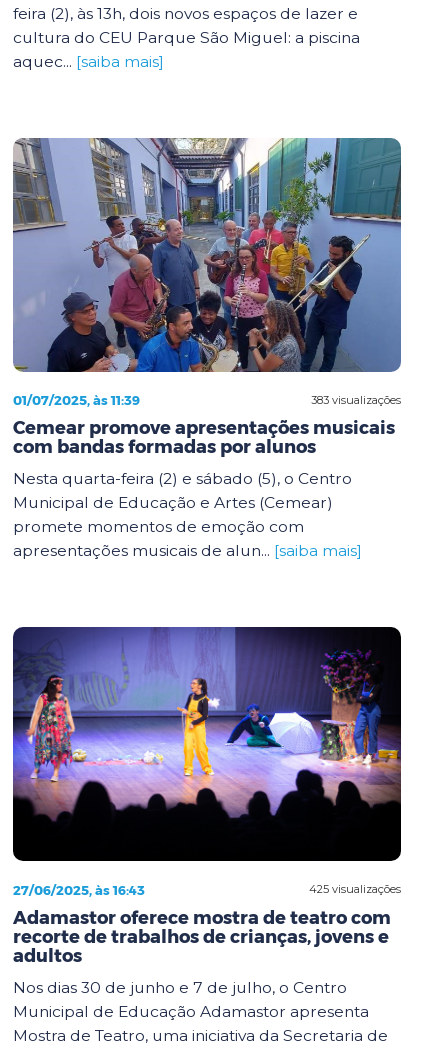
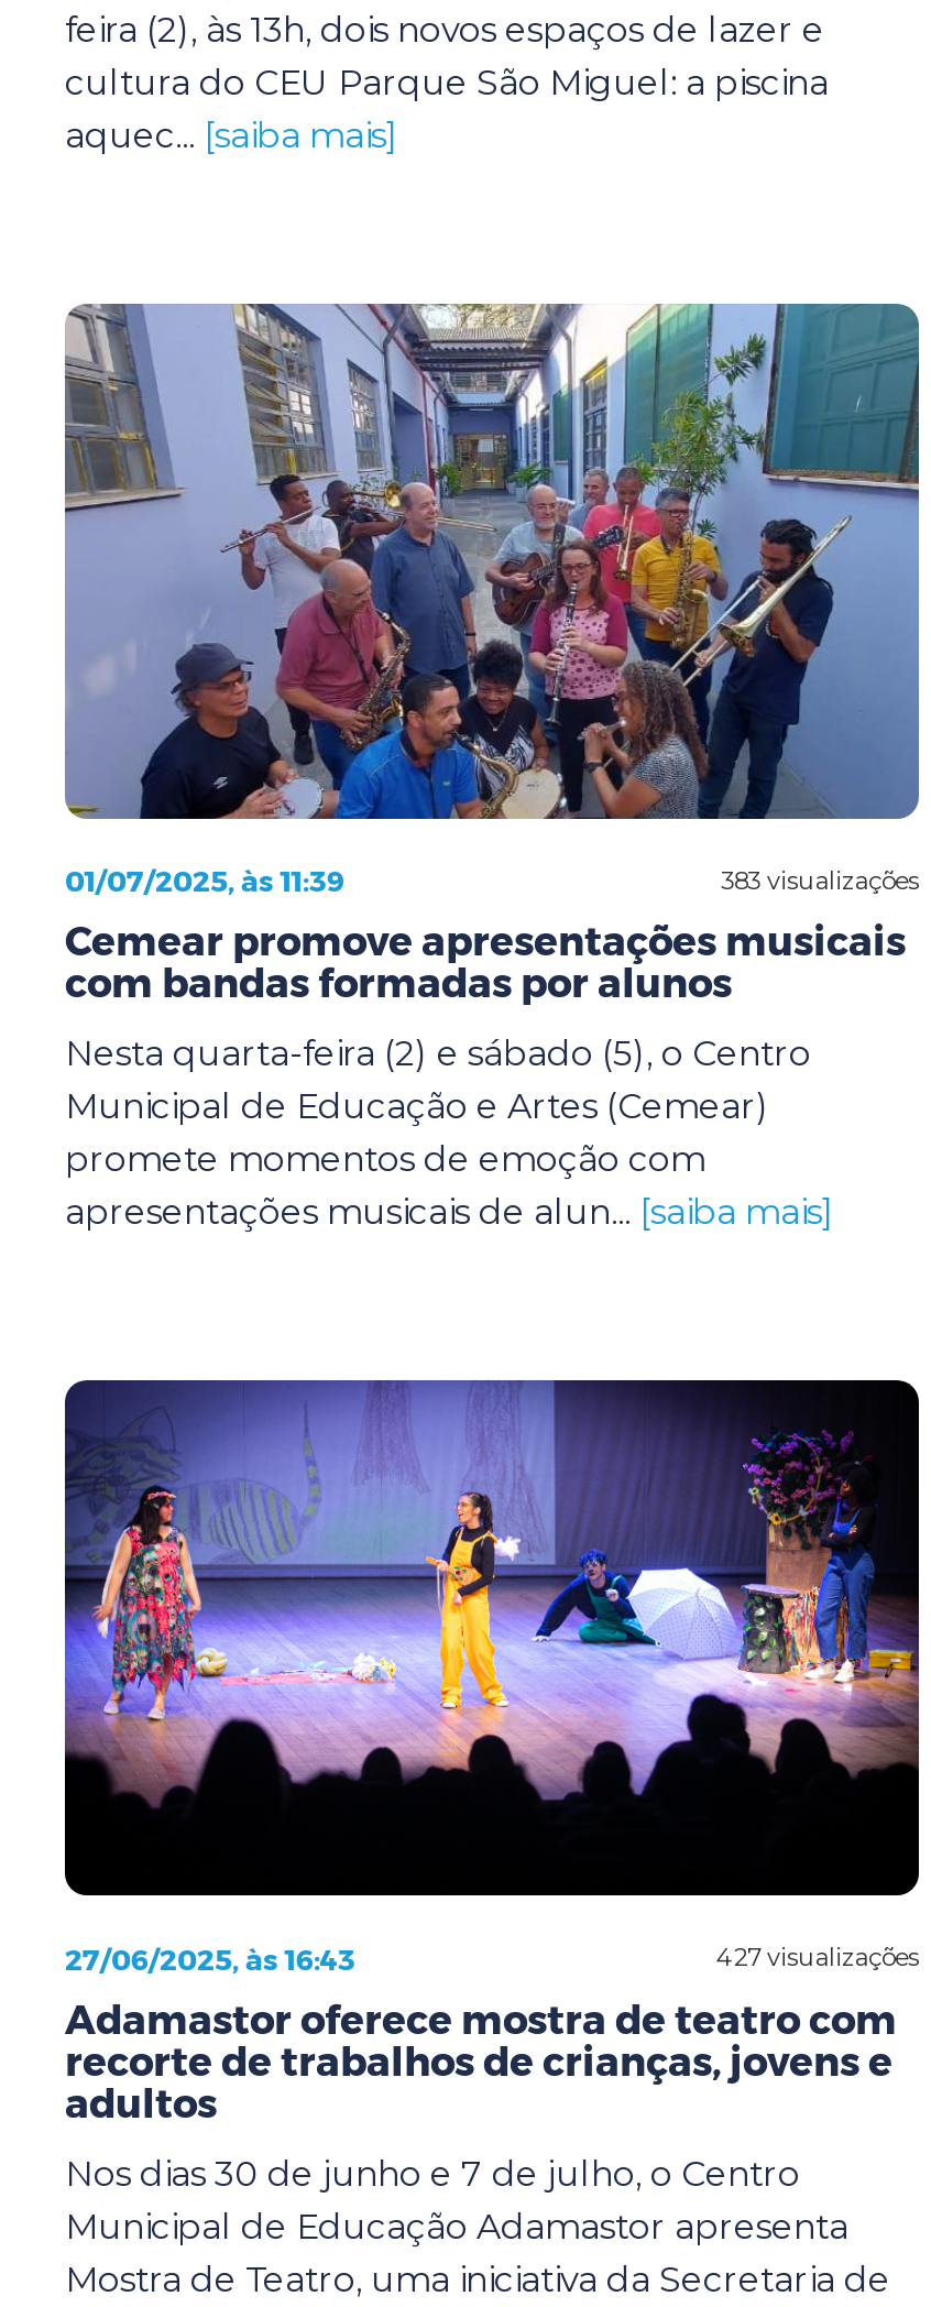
- 425 visualizações
+ 427 visualizações
